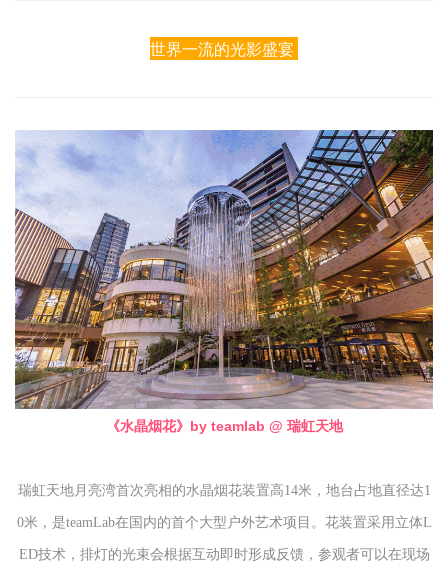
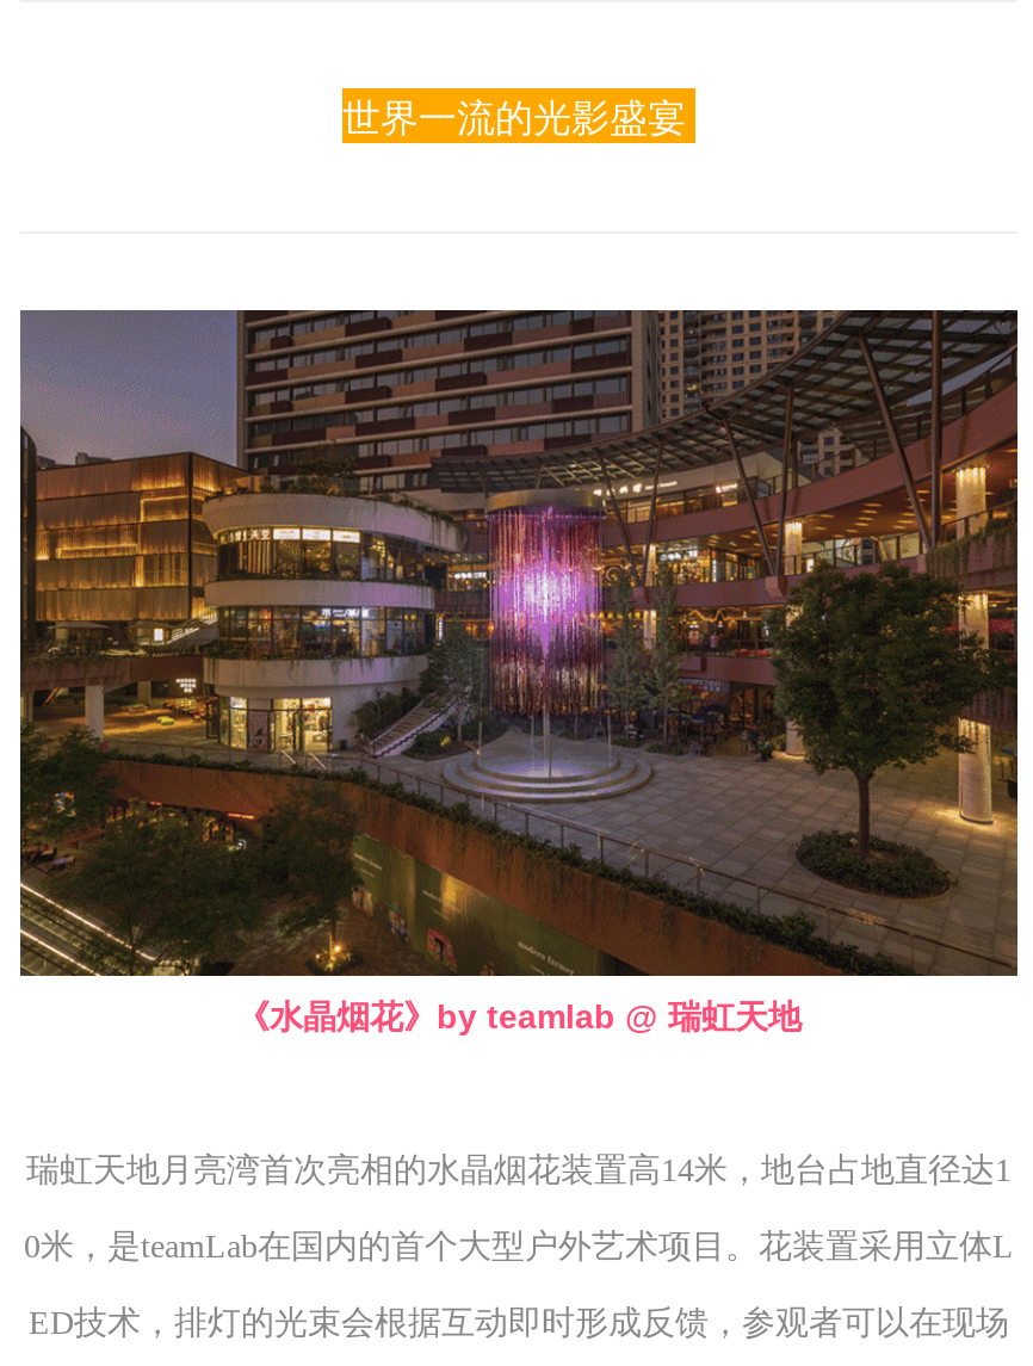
- [image]
+ [image]
